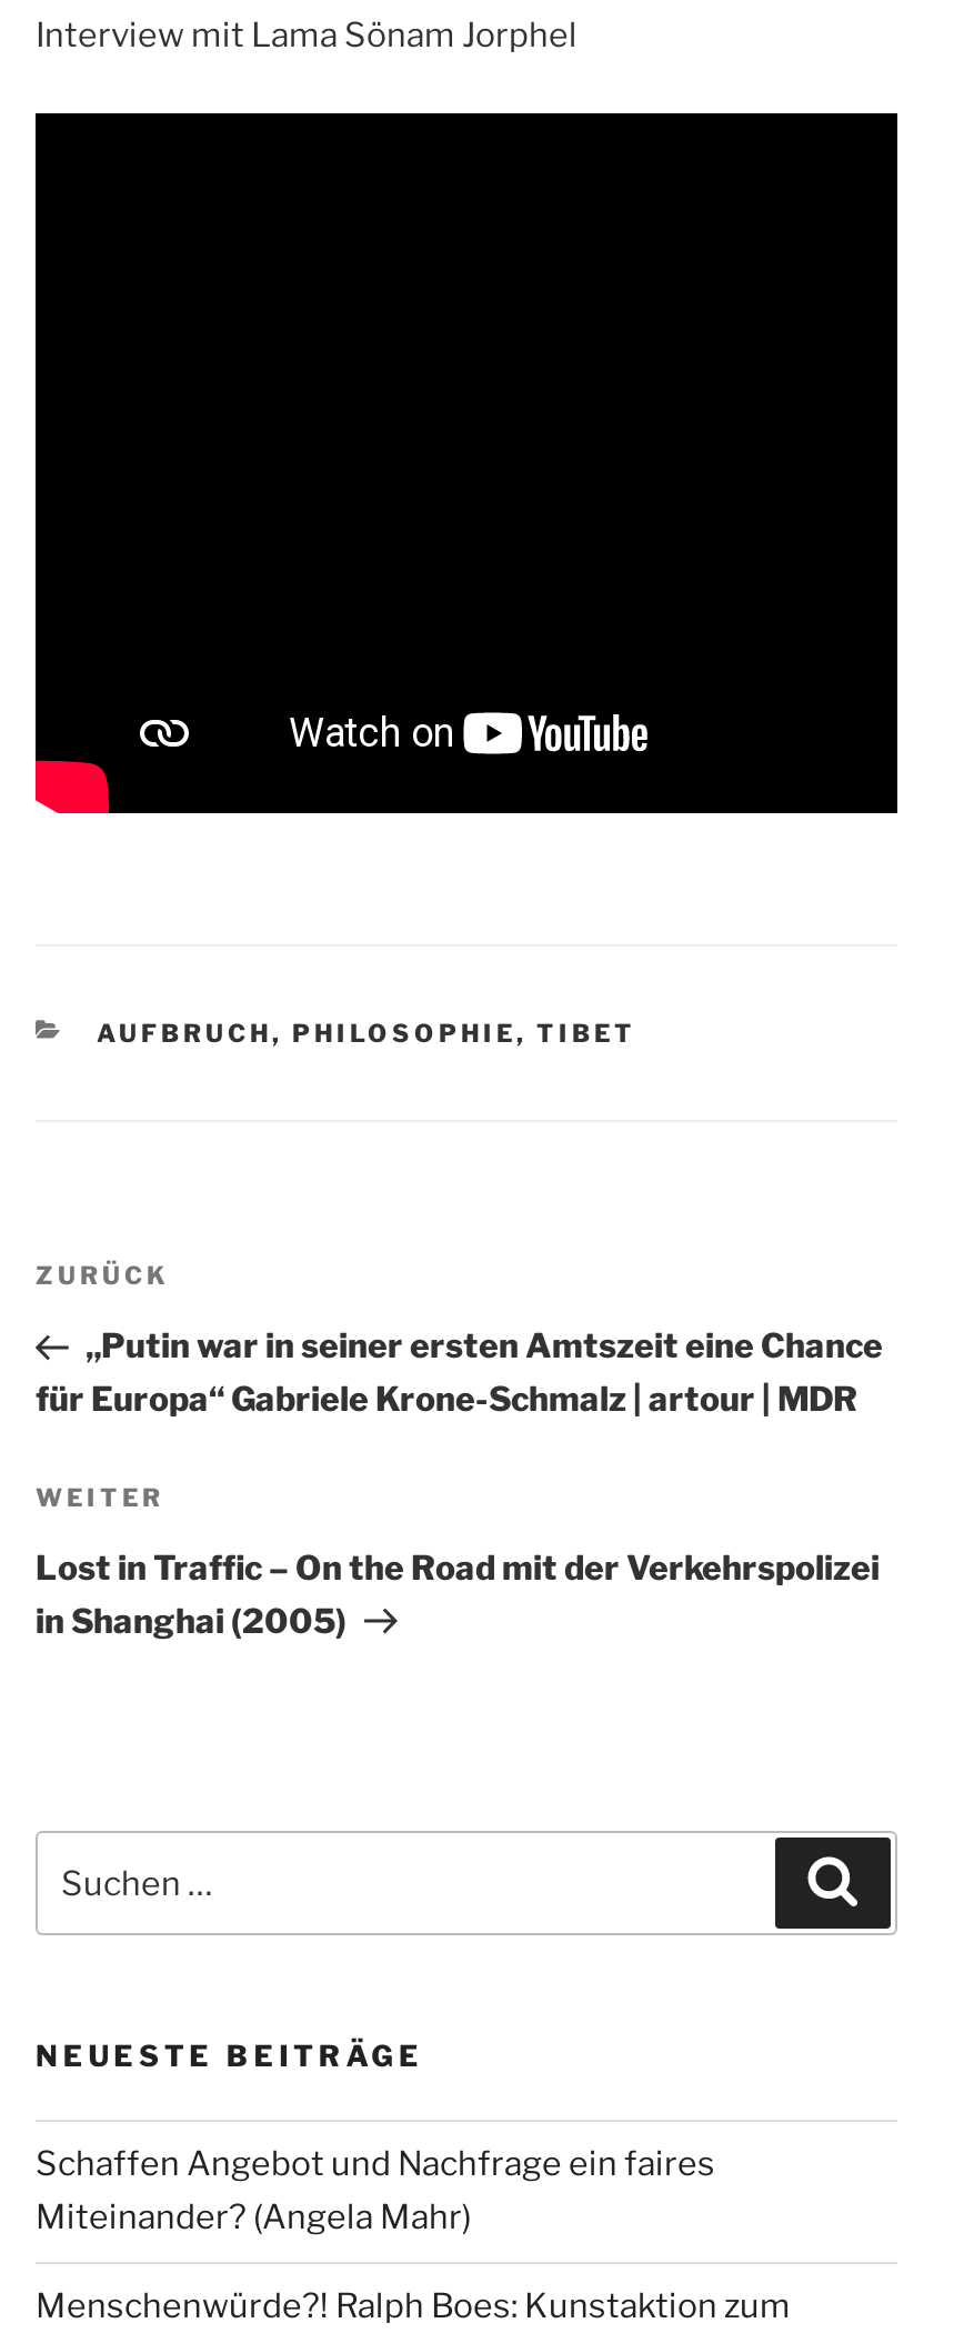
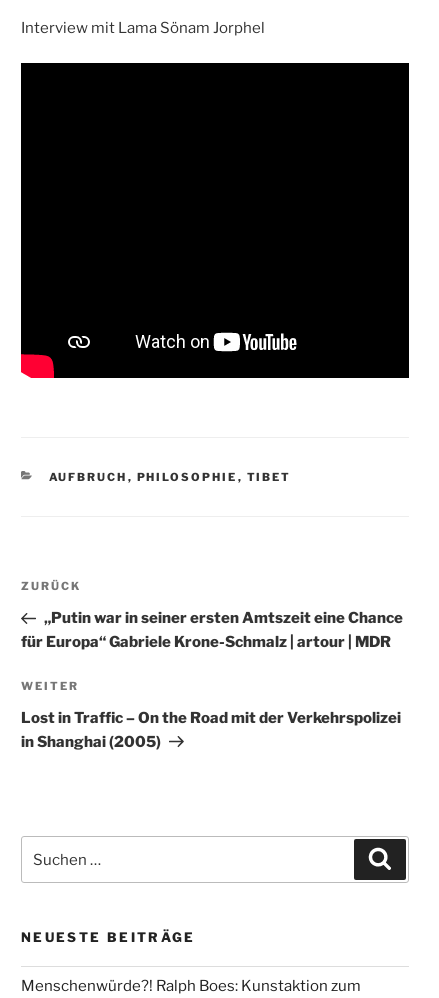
- Schaffen Angebot und Nachfrage ein faires
- Miteinander? (Angela Mahr)
